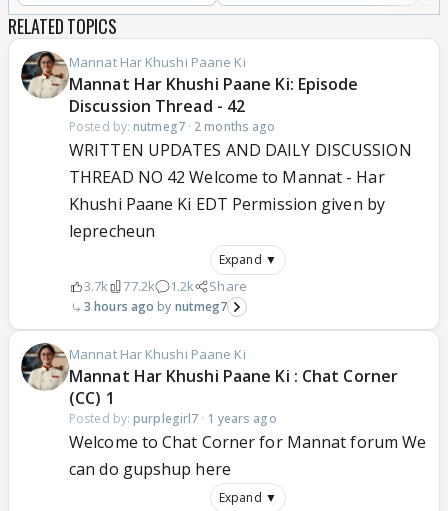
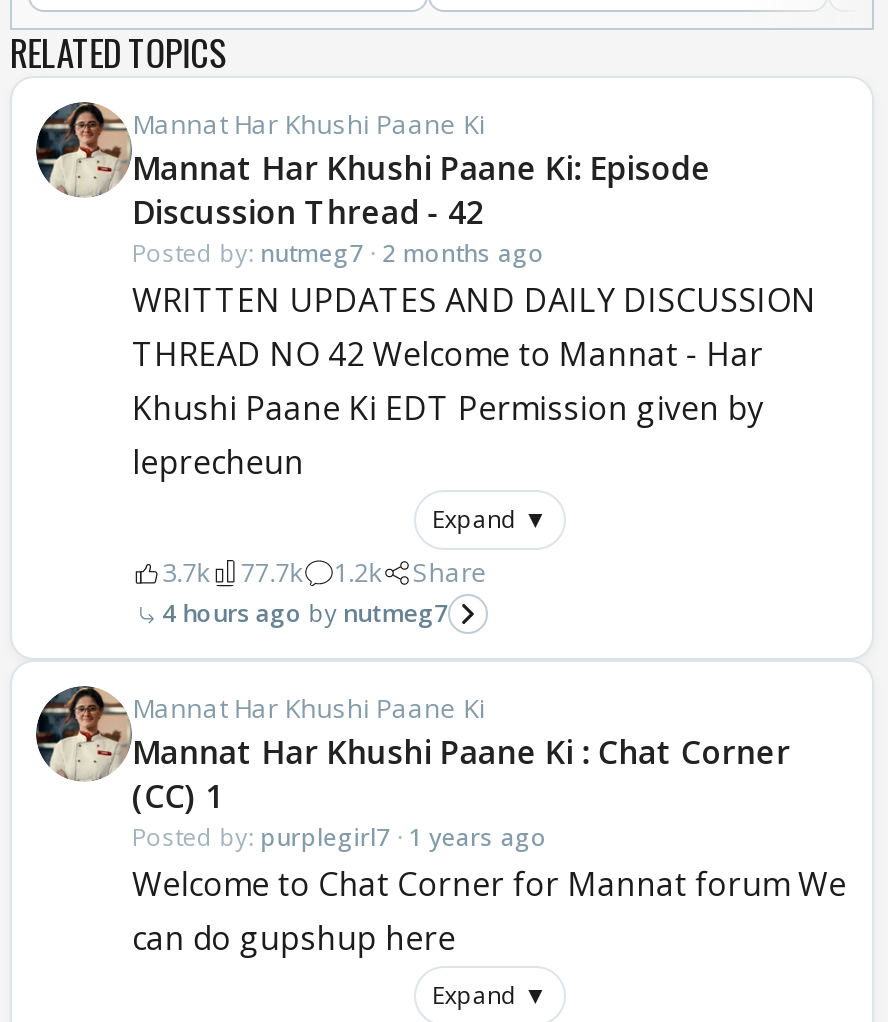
- 77.2k
+ 77.7k

- 3 hours ago nutmeg7
+ 4 hours ago nutmeg7
